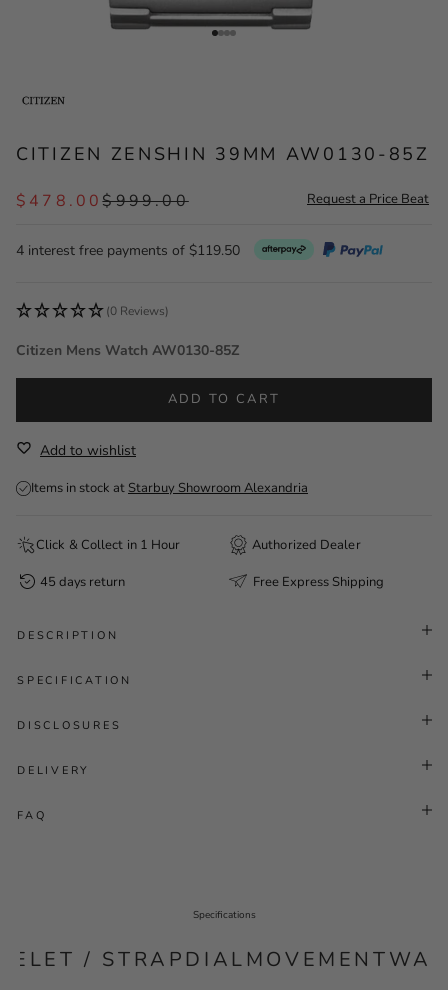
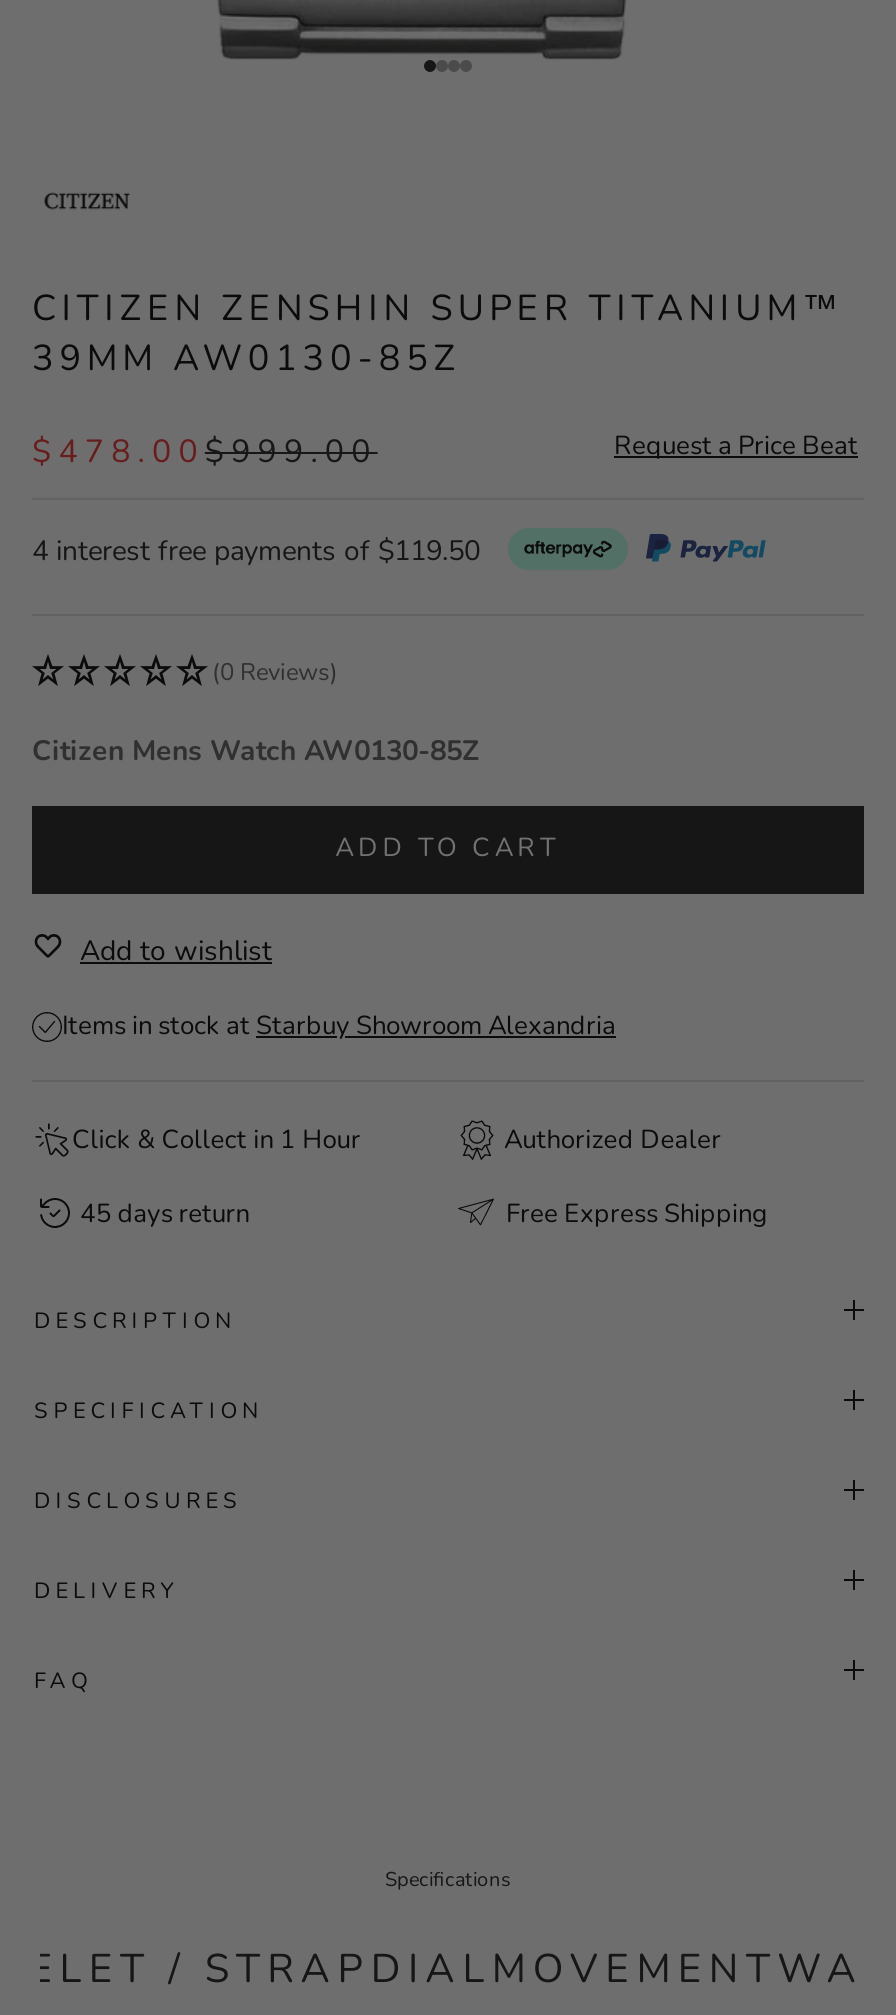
- CITIZEN ZENSHIN 39MM AW0130-85Z
+ CITIZEN ZENSHIN SUPER TITANIUM™
+ 39MM AW0130-85Z
